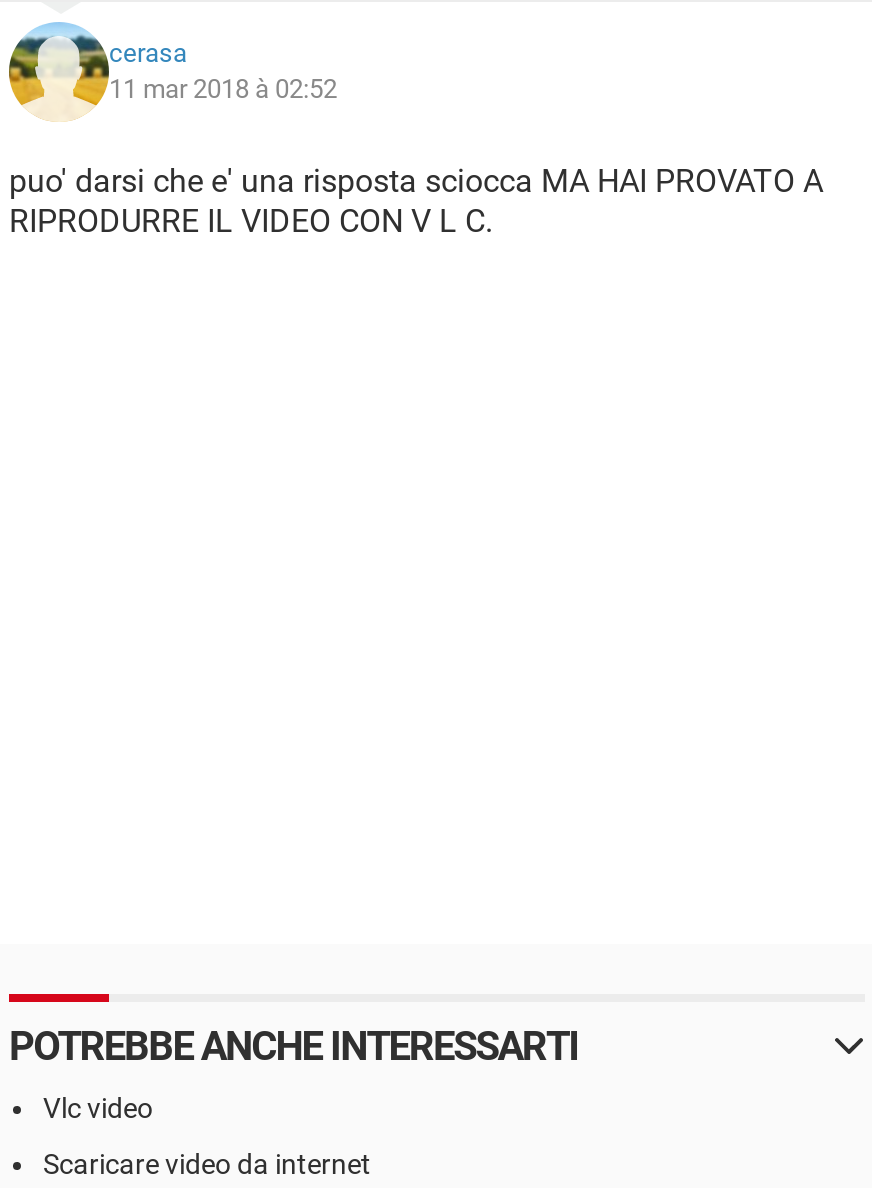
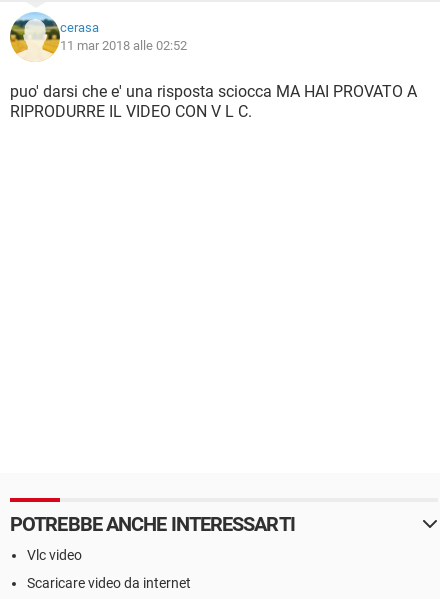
- 11 mar 2018 à 02:52
+ 11 mar 2018 alle 02:52
